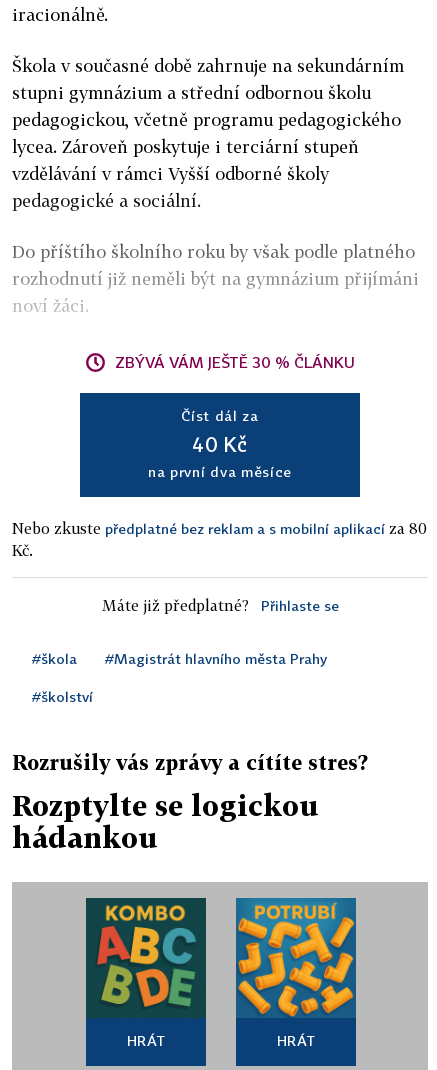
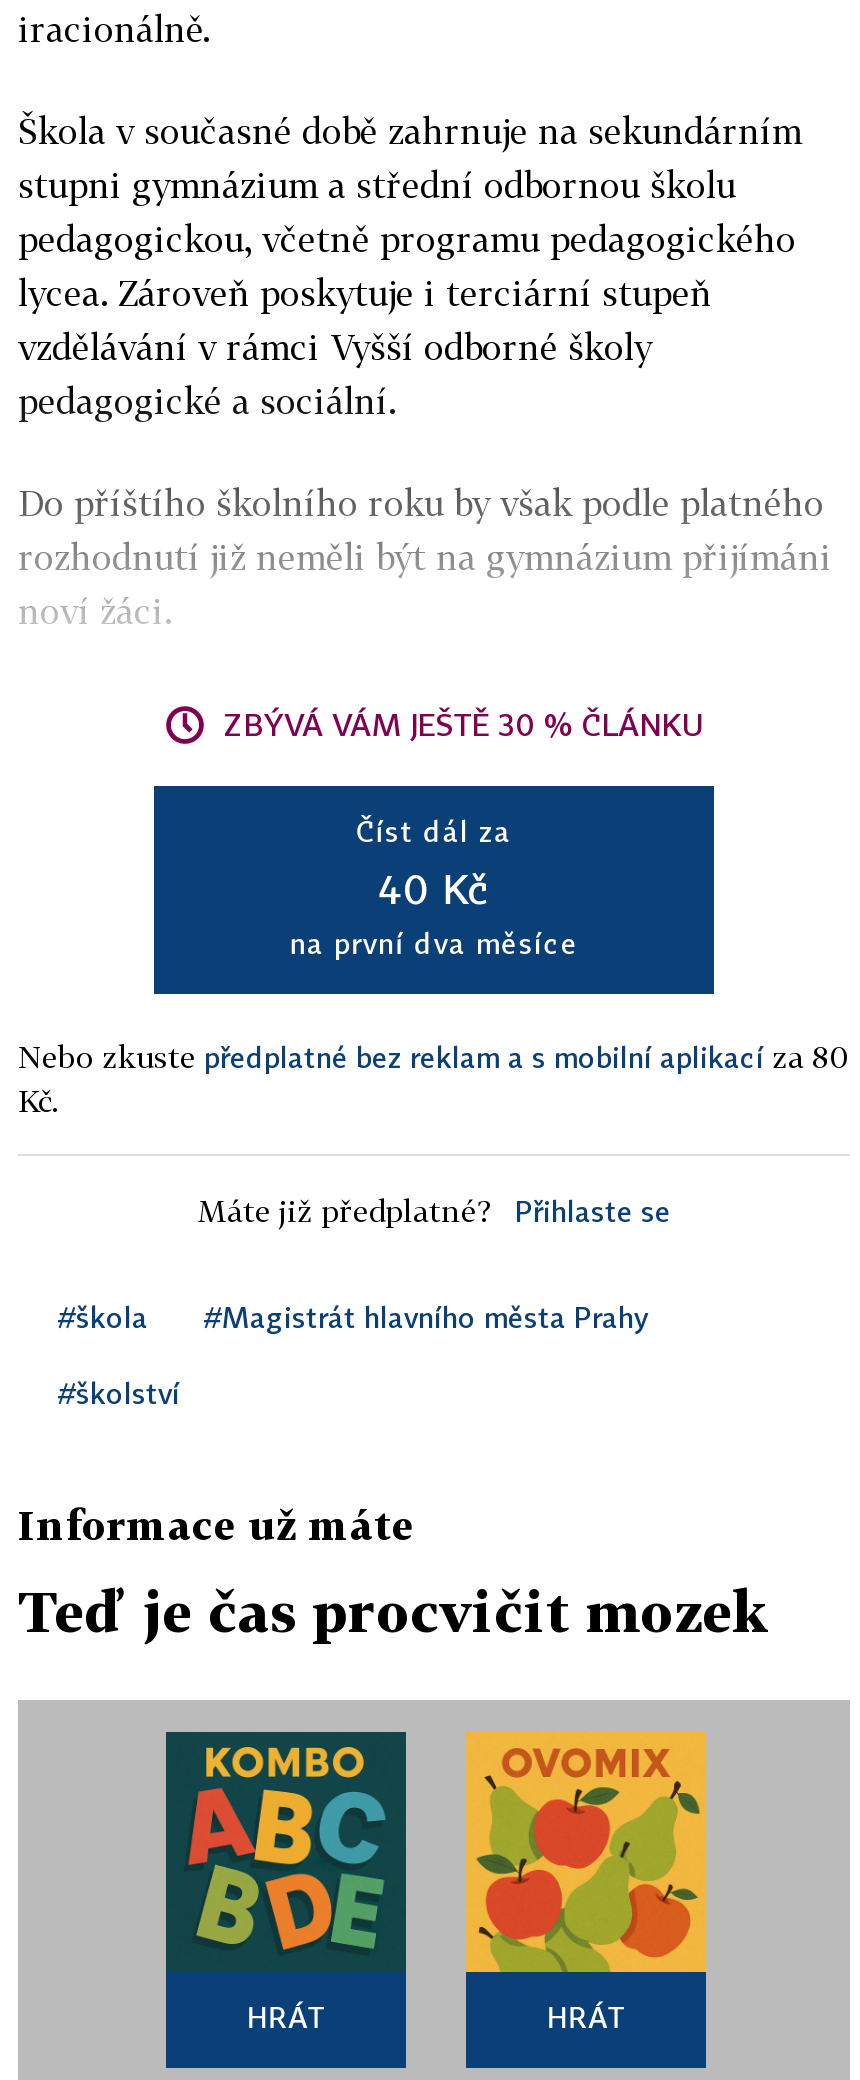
- Rozrušily vás zprávy a cítíte stres?
+ Informace už máte

- Rozptylte se logickou
- hádankou
+ Teď je čas procvičit mozek

- [image]
+ [image]
